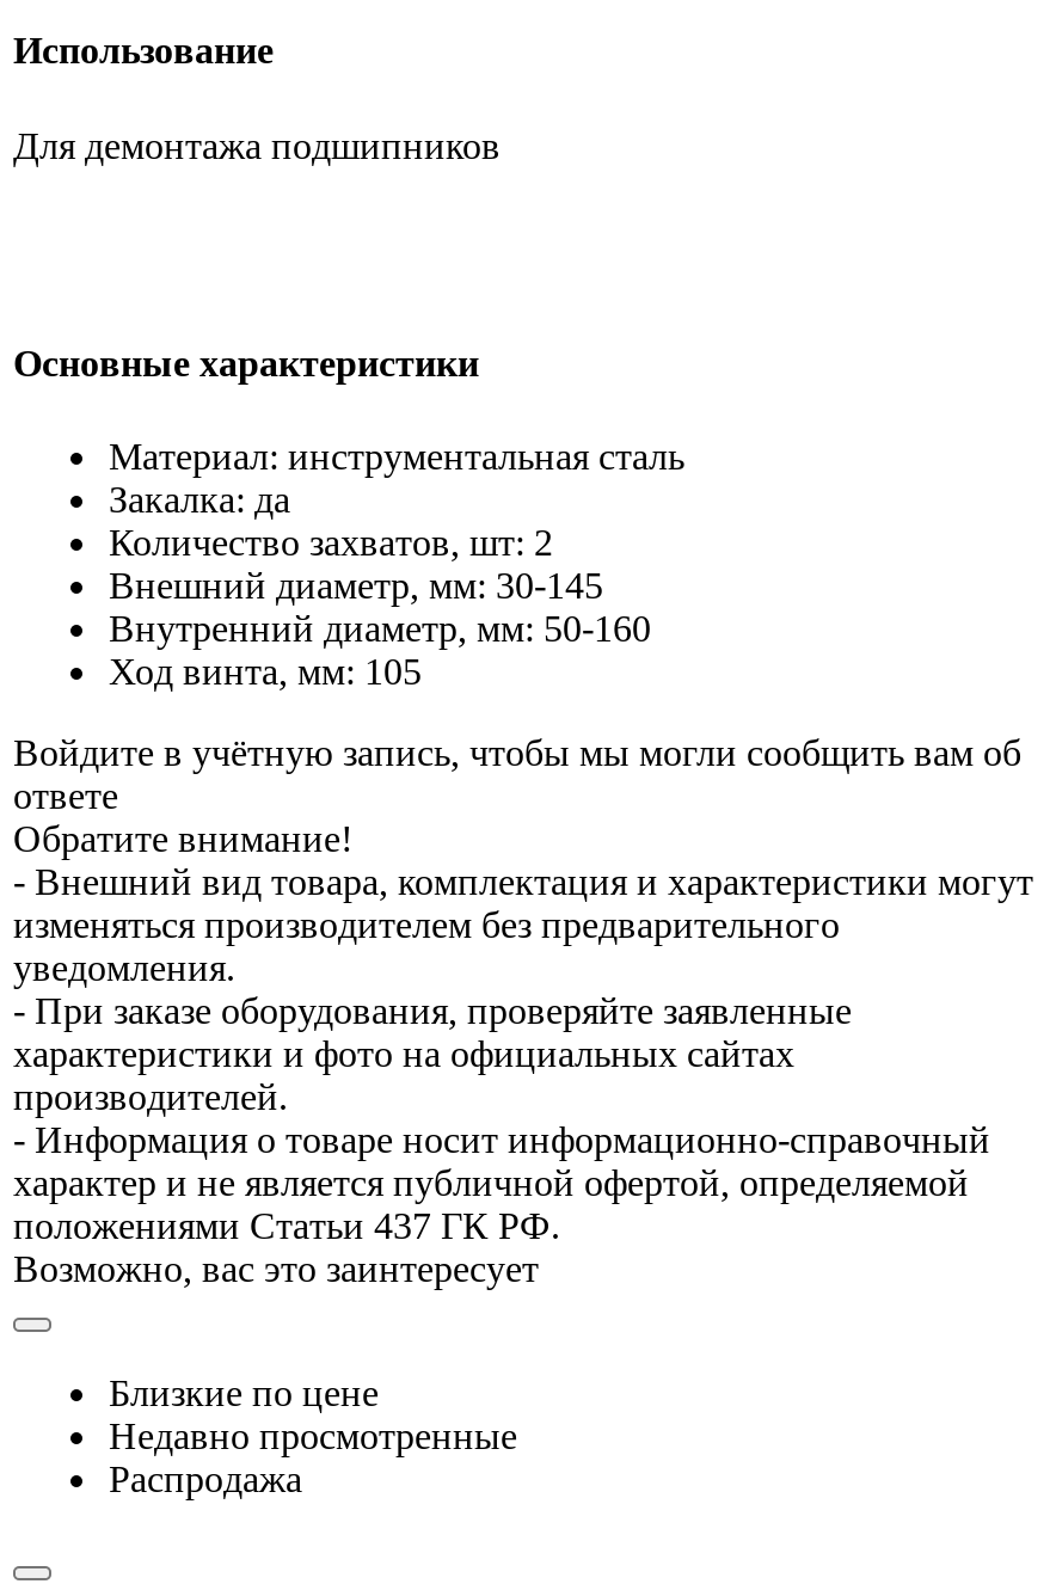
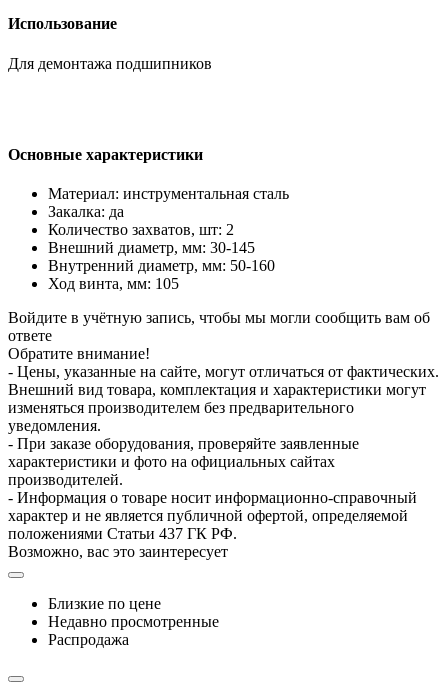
- - Внешний вид товара, комплектация и характеристики могут
+ - Цены, указанные на сайте, могут отличаться от фактических.
+ Внешний вид товара, комплектация и характеристики могут
